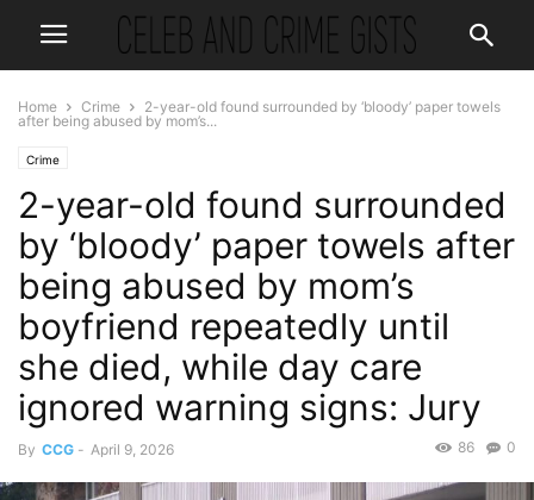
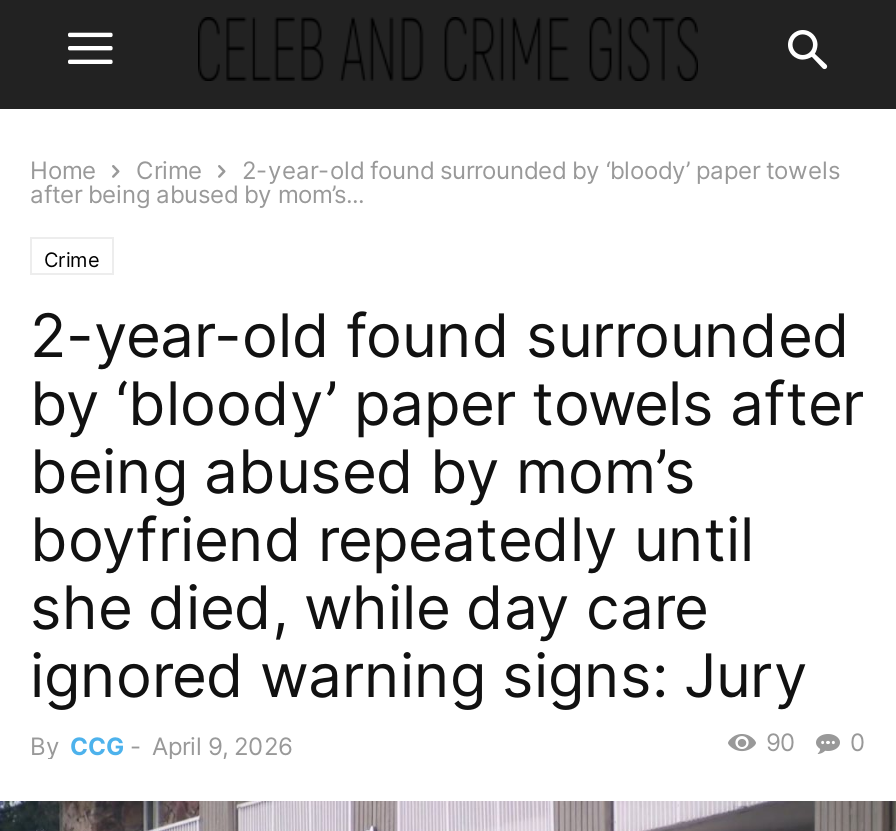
- 86 0
+ 90 0
